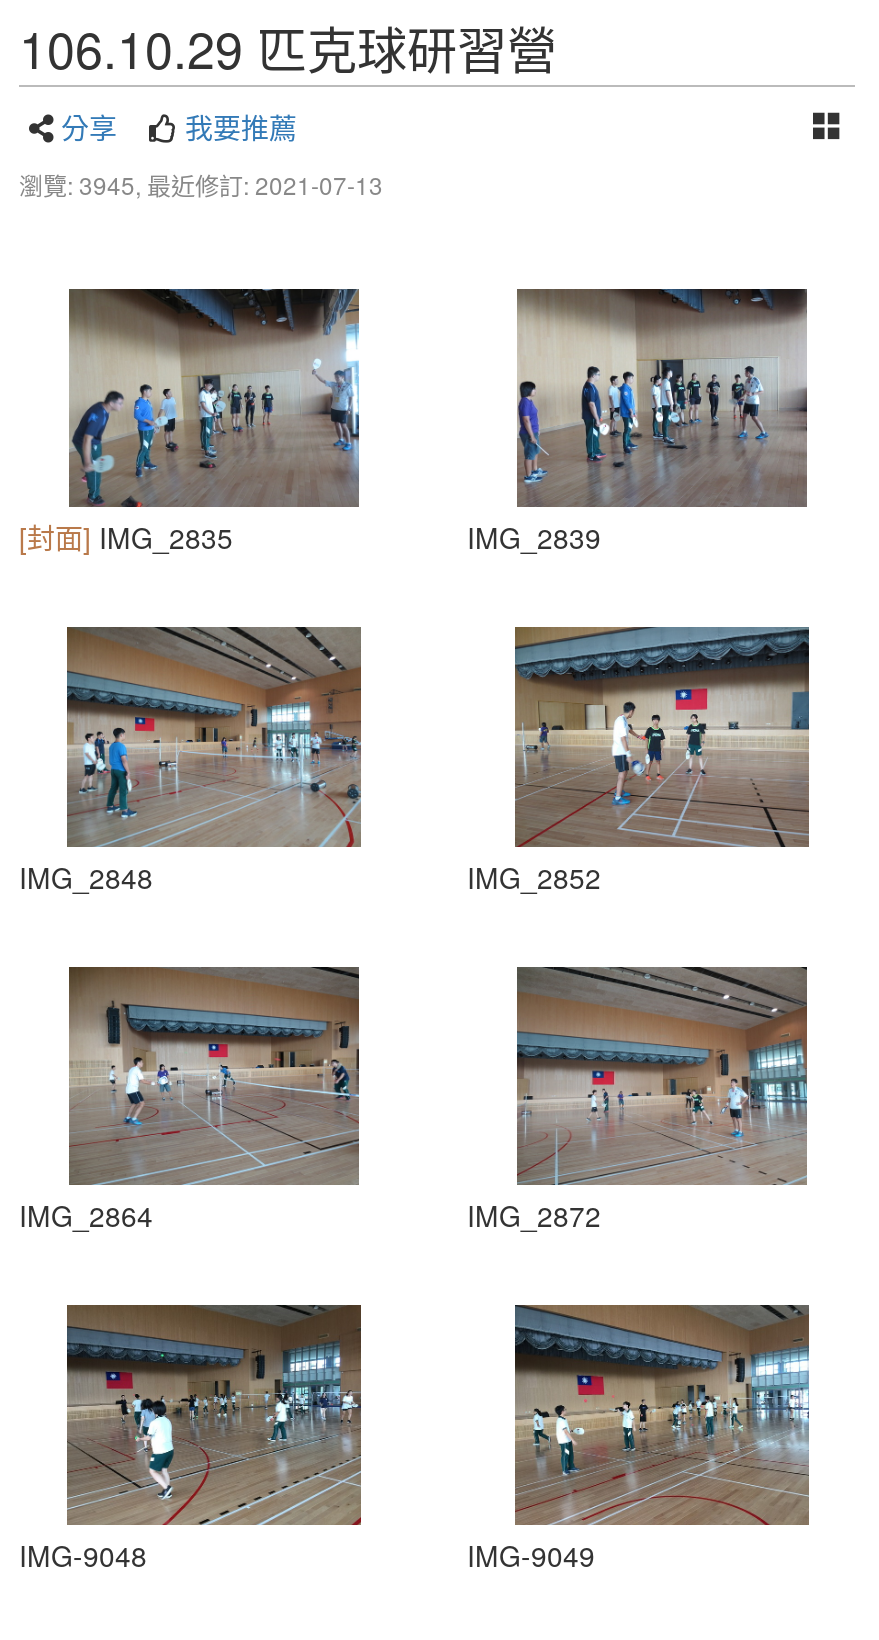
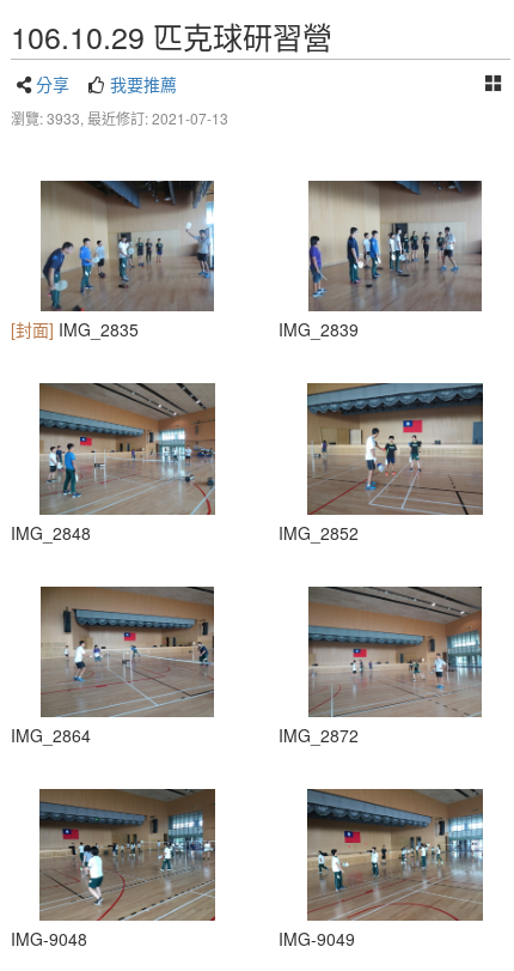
- 瀏覽: 3945,最近修訂: 2021-07-13
+ 瀏覽: 3933,最近修訂: 2021-07-13
